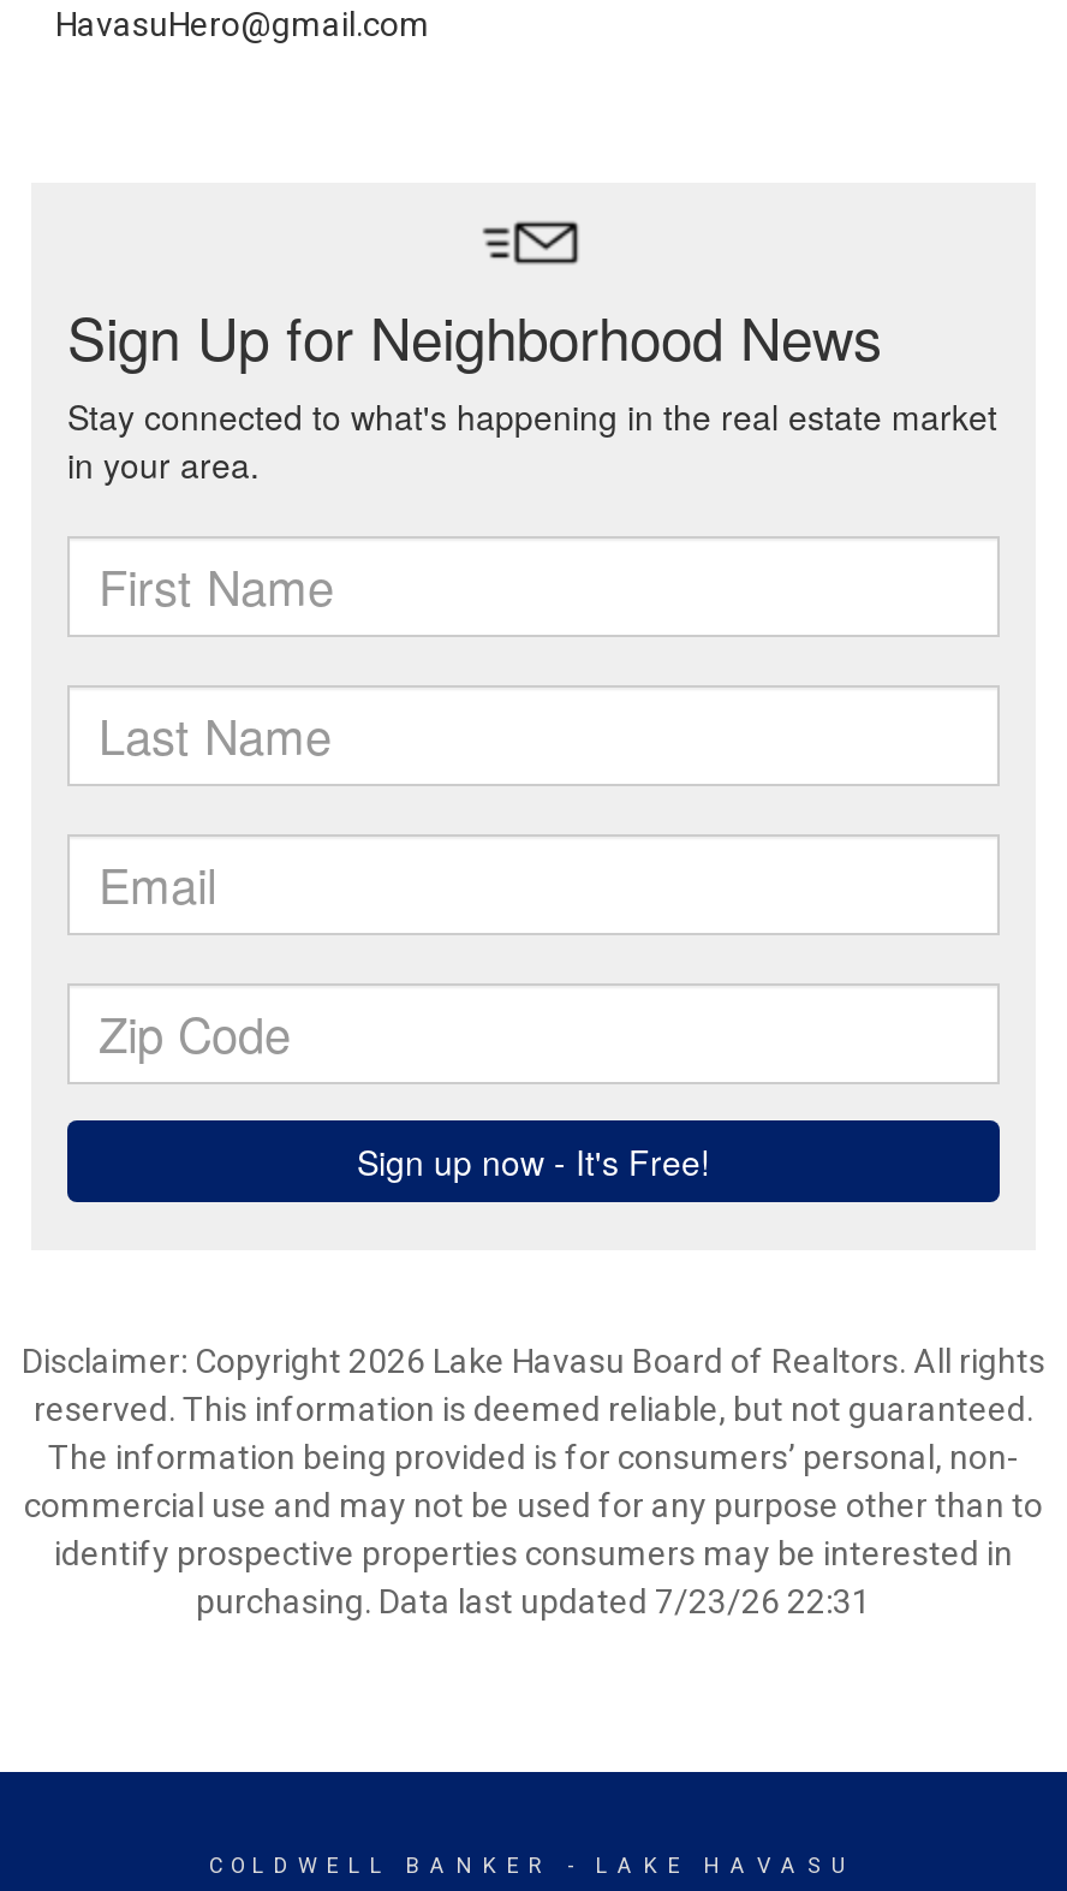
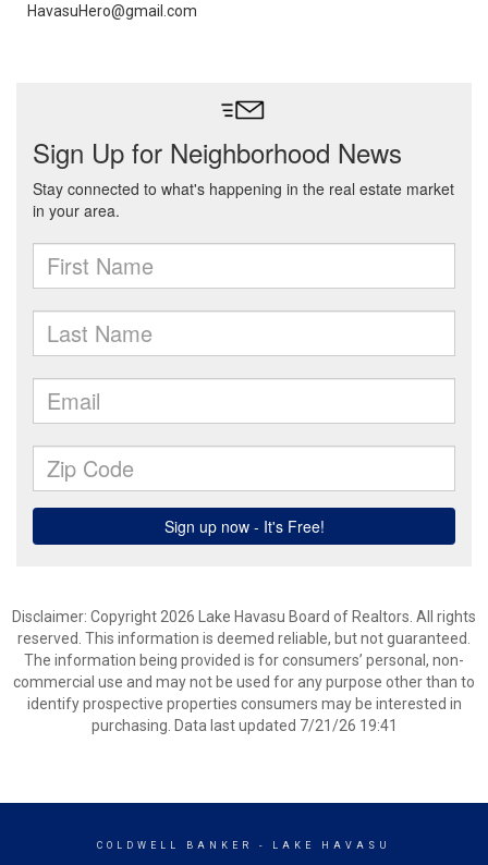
- purchasing. Data last updated 7/23/26 22:31
+ purchasing. Data last updated 7/21/26 19:41
